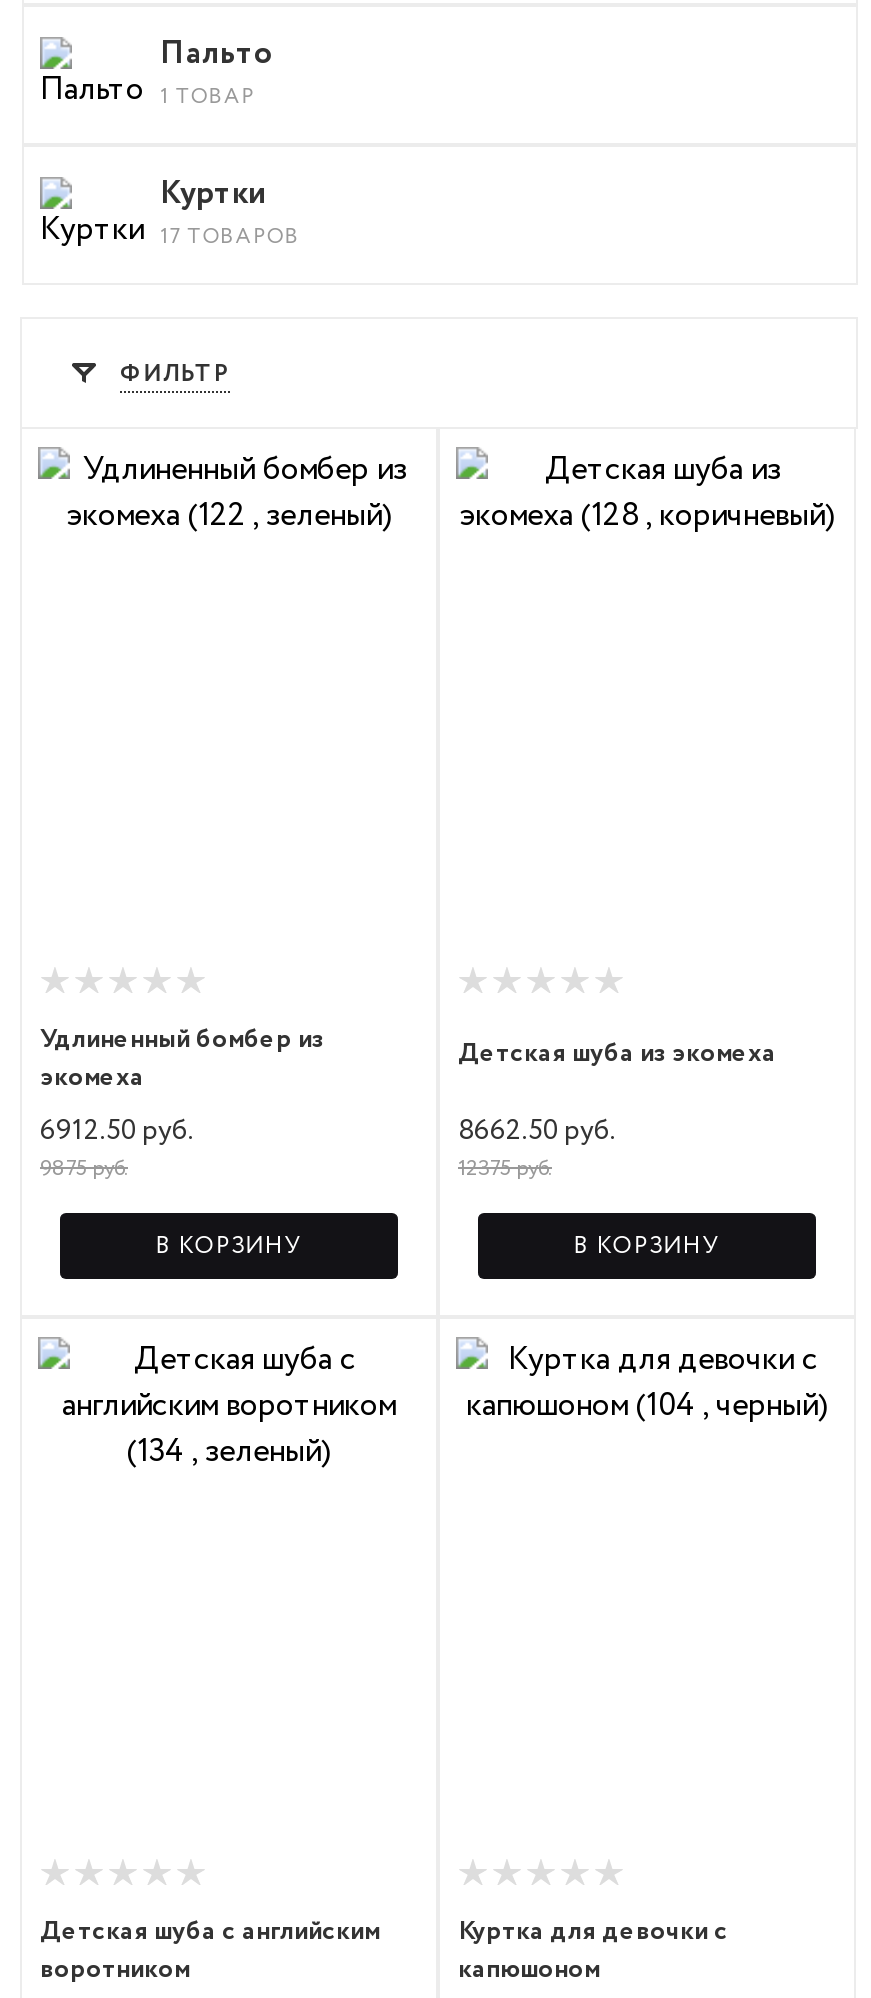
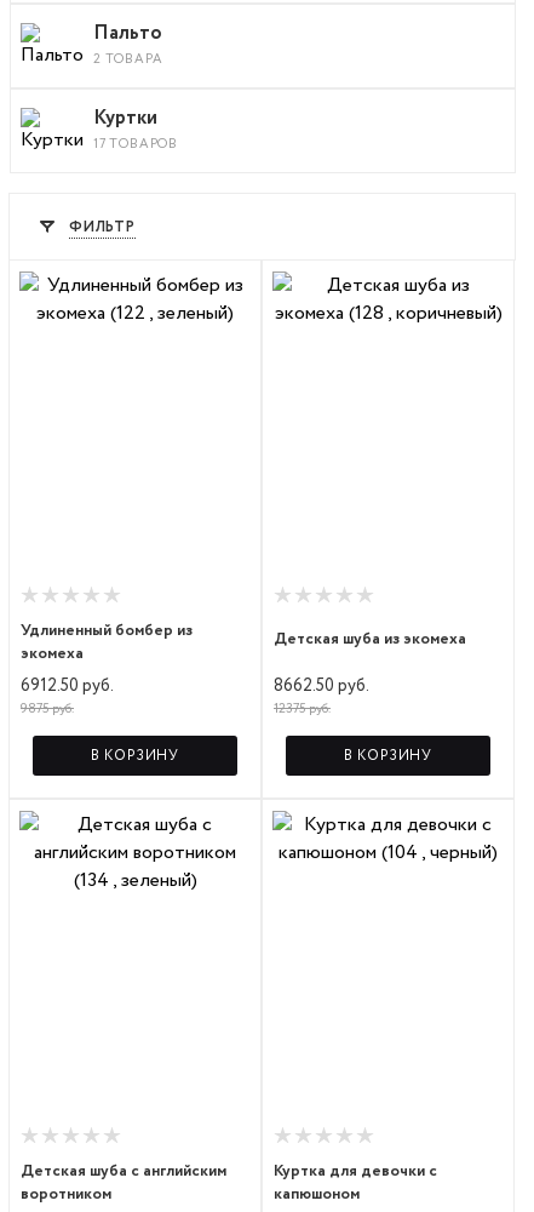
- 1 ТОВАР
+ 2 ТОВАРА
